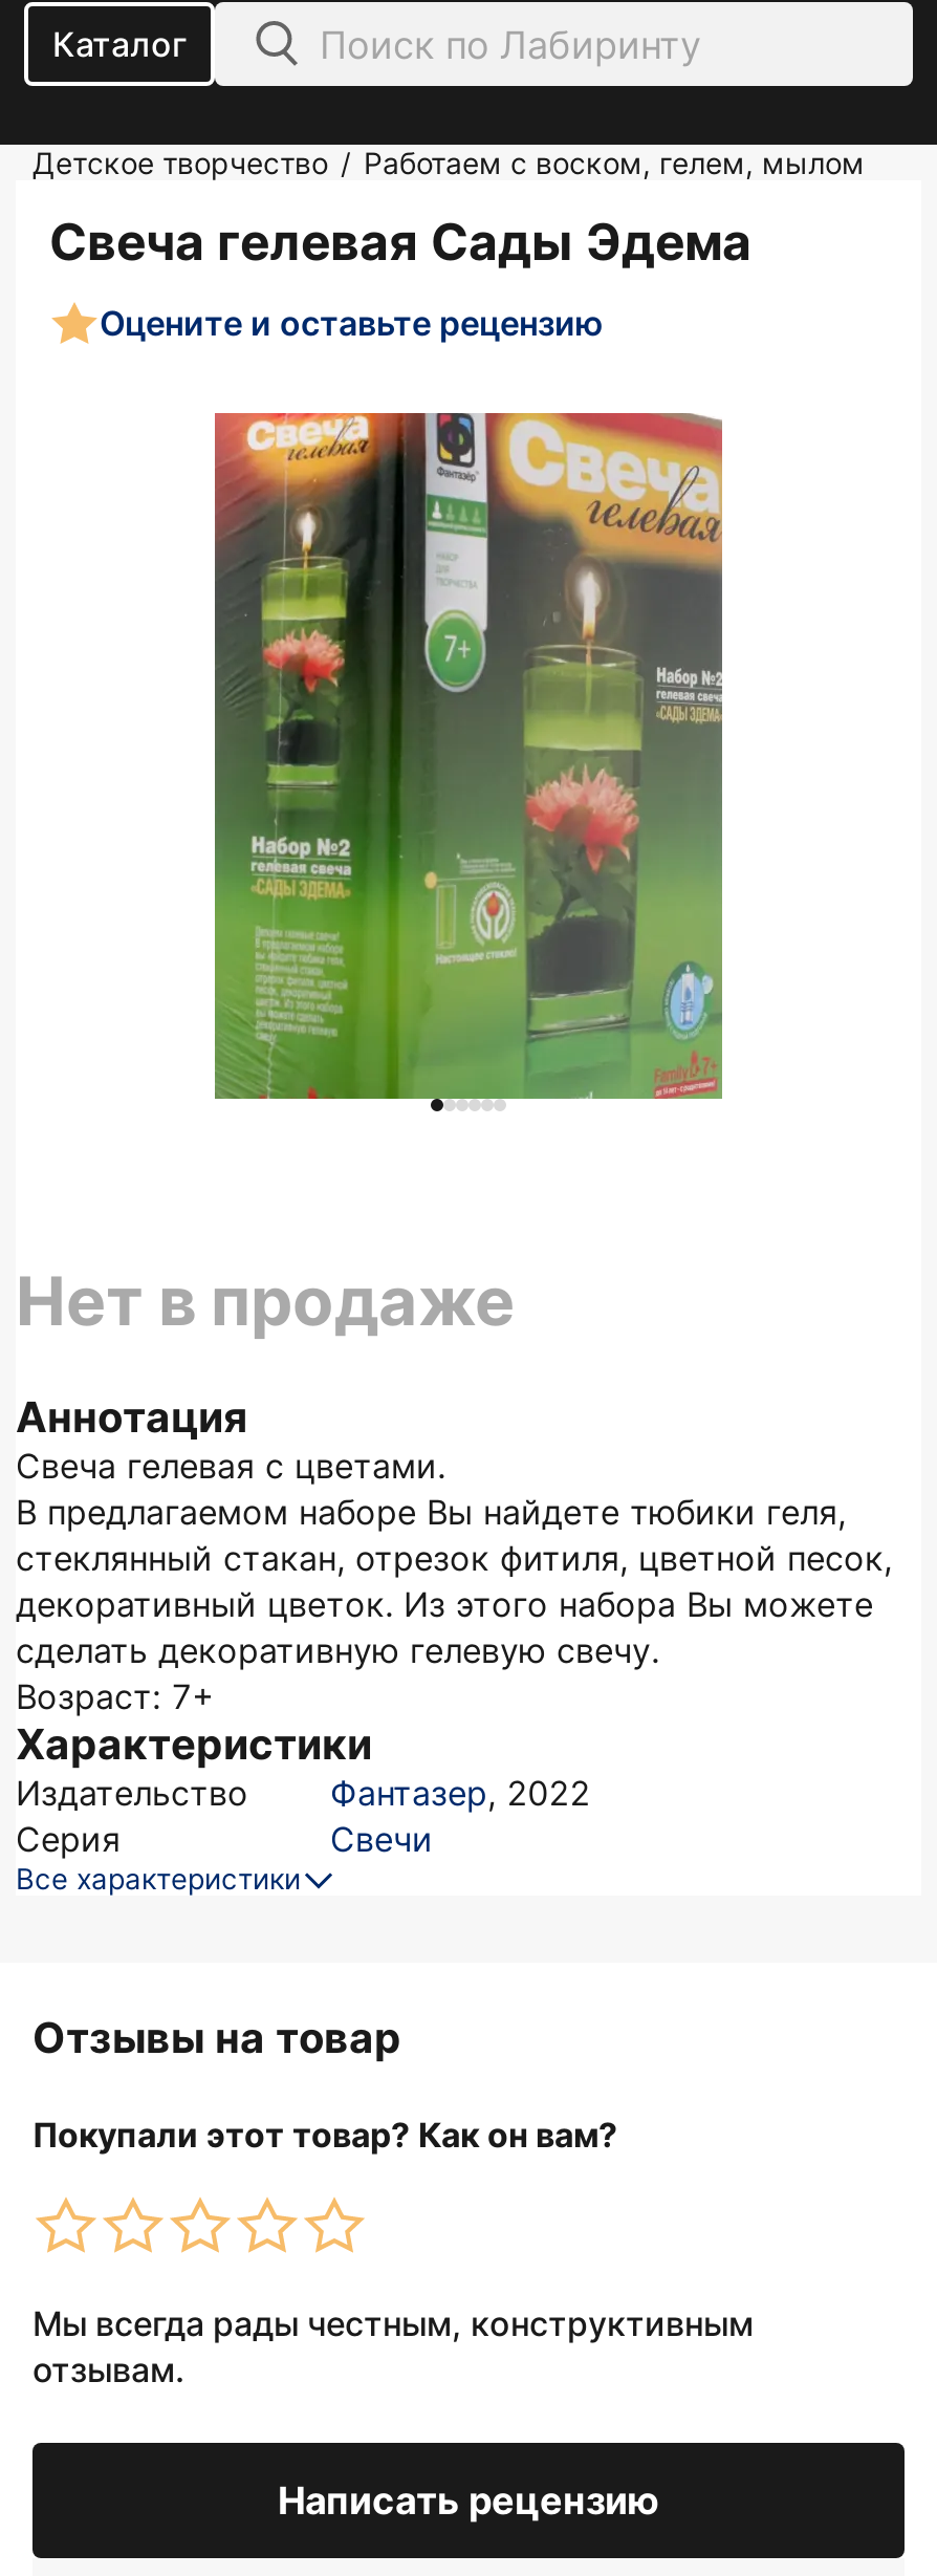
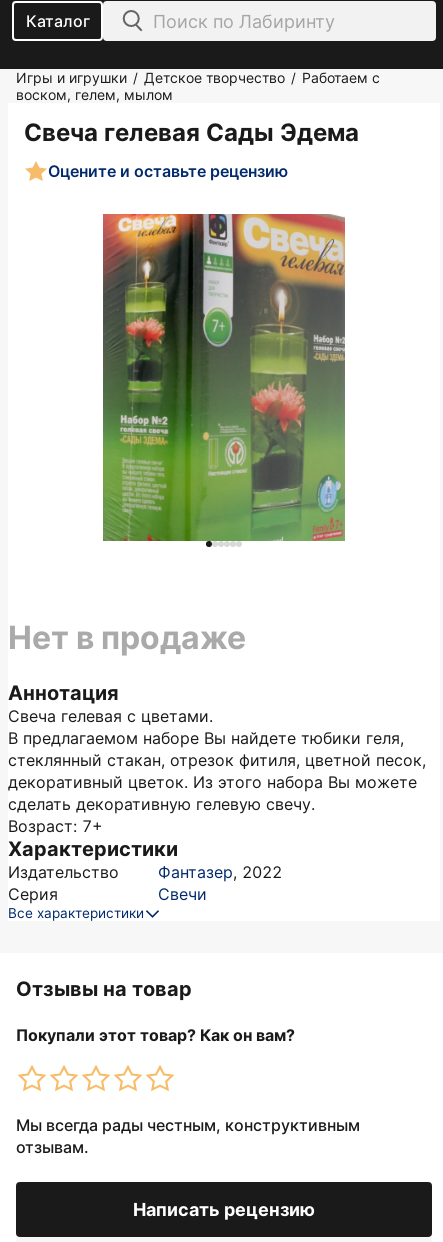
- Детское творчество / Работаем с воском, гелем, мылом
+ Игры и игрушки / Детское творчество / Работаем с
+ воском, гелем, мылом
